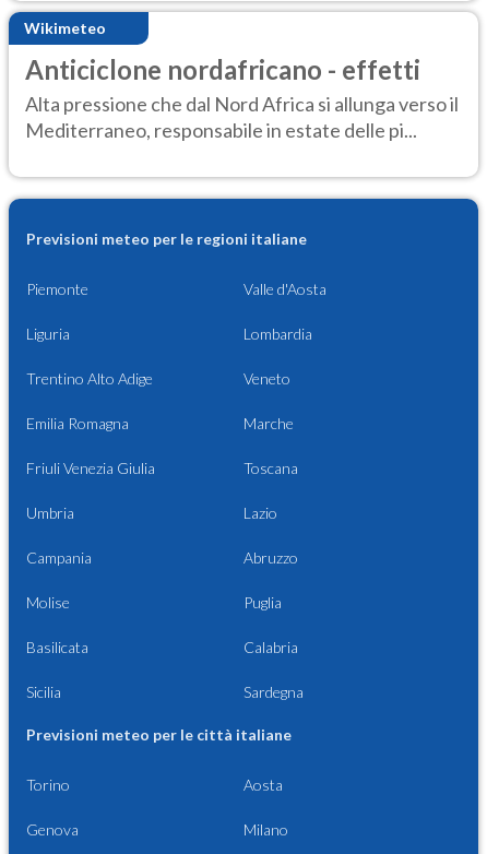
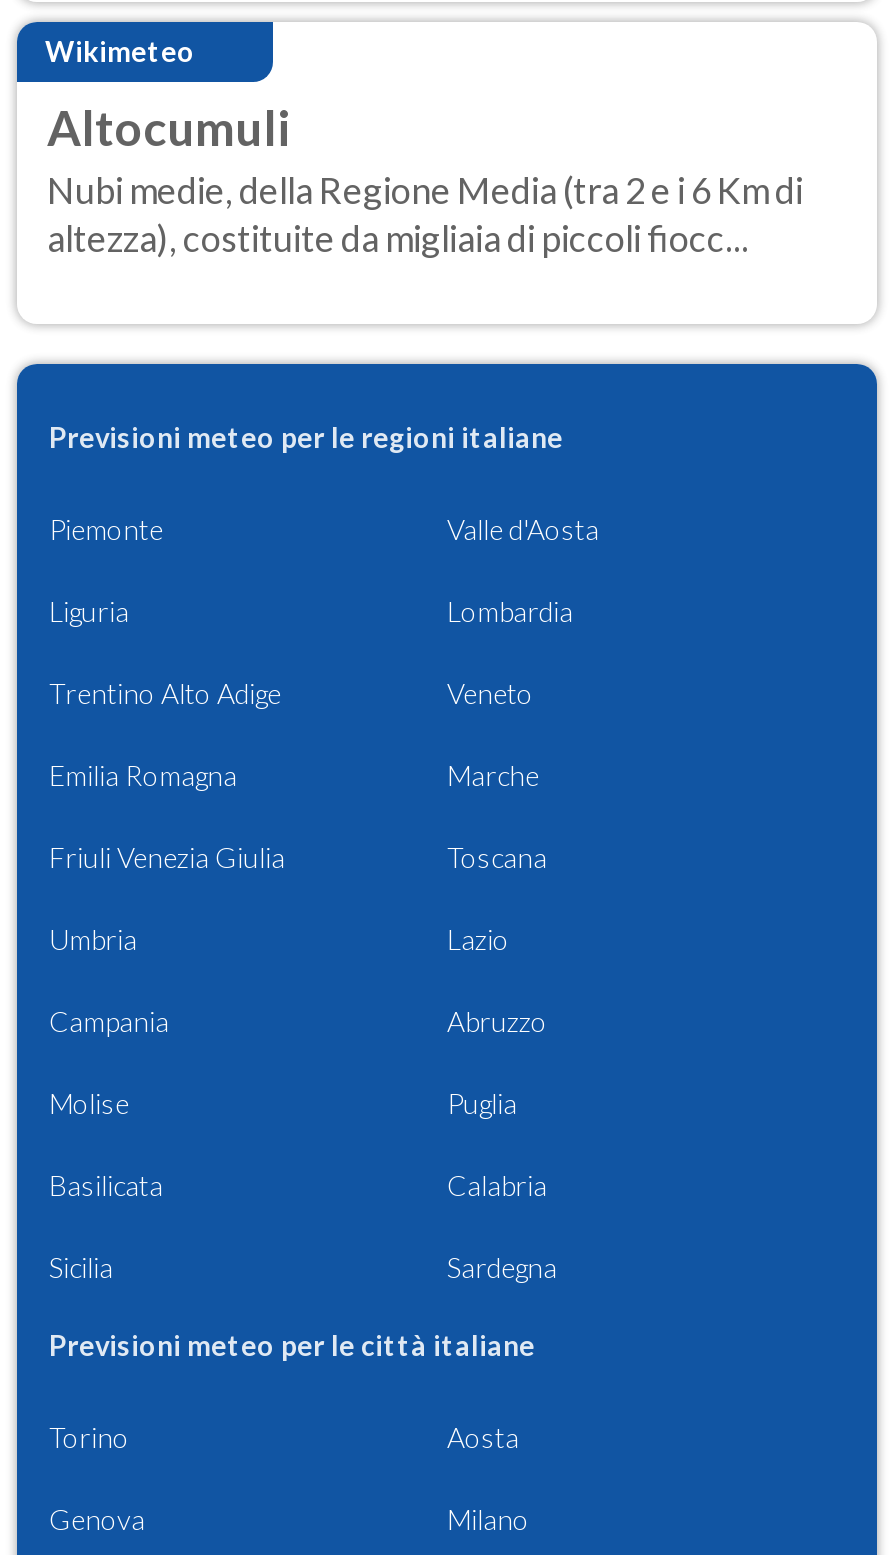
- Anticiclone nordafricano - effetti
- Alta pressione che dal Nord Africa si allunga verso il
- Mediterraneo, responsabile in estate delle pi...
+ Altocumuli
+ Nubi medie, della Regione Media (tra 2 e i 6 Km di
+ altezza), costituite da migliaia di piccoli fiocc...
